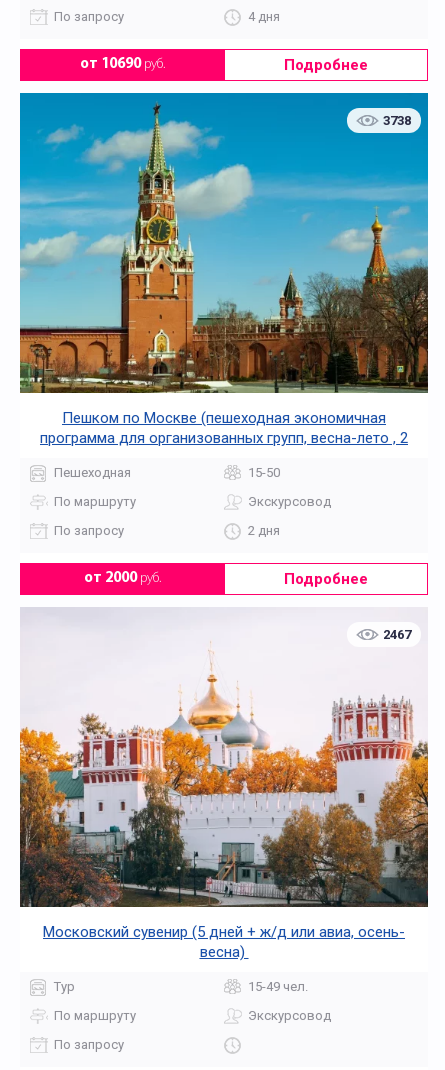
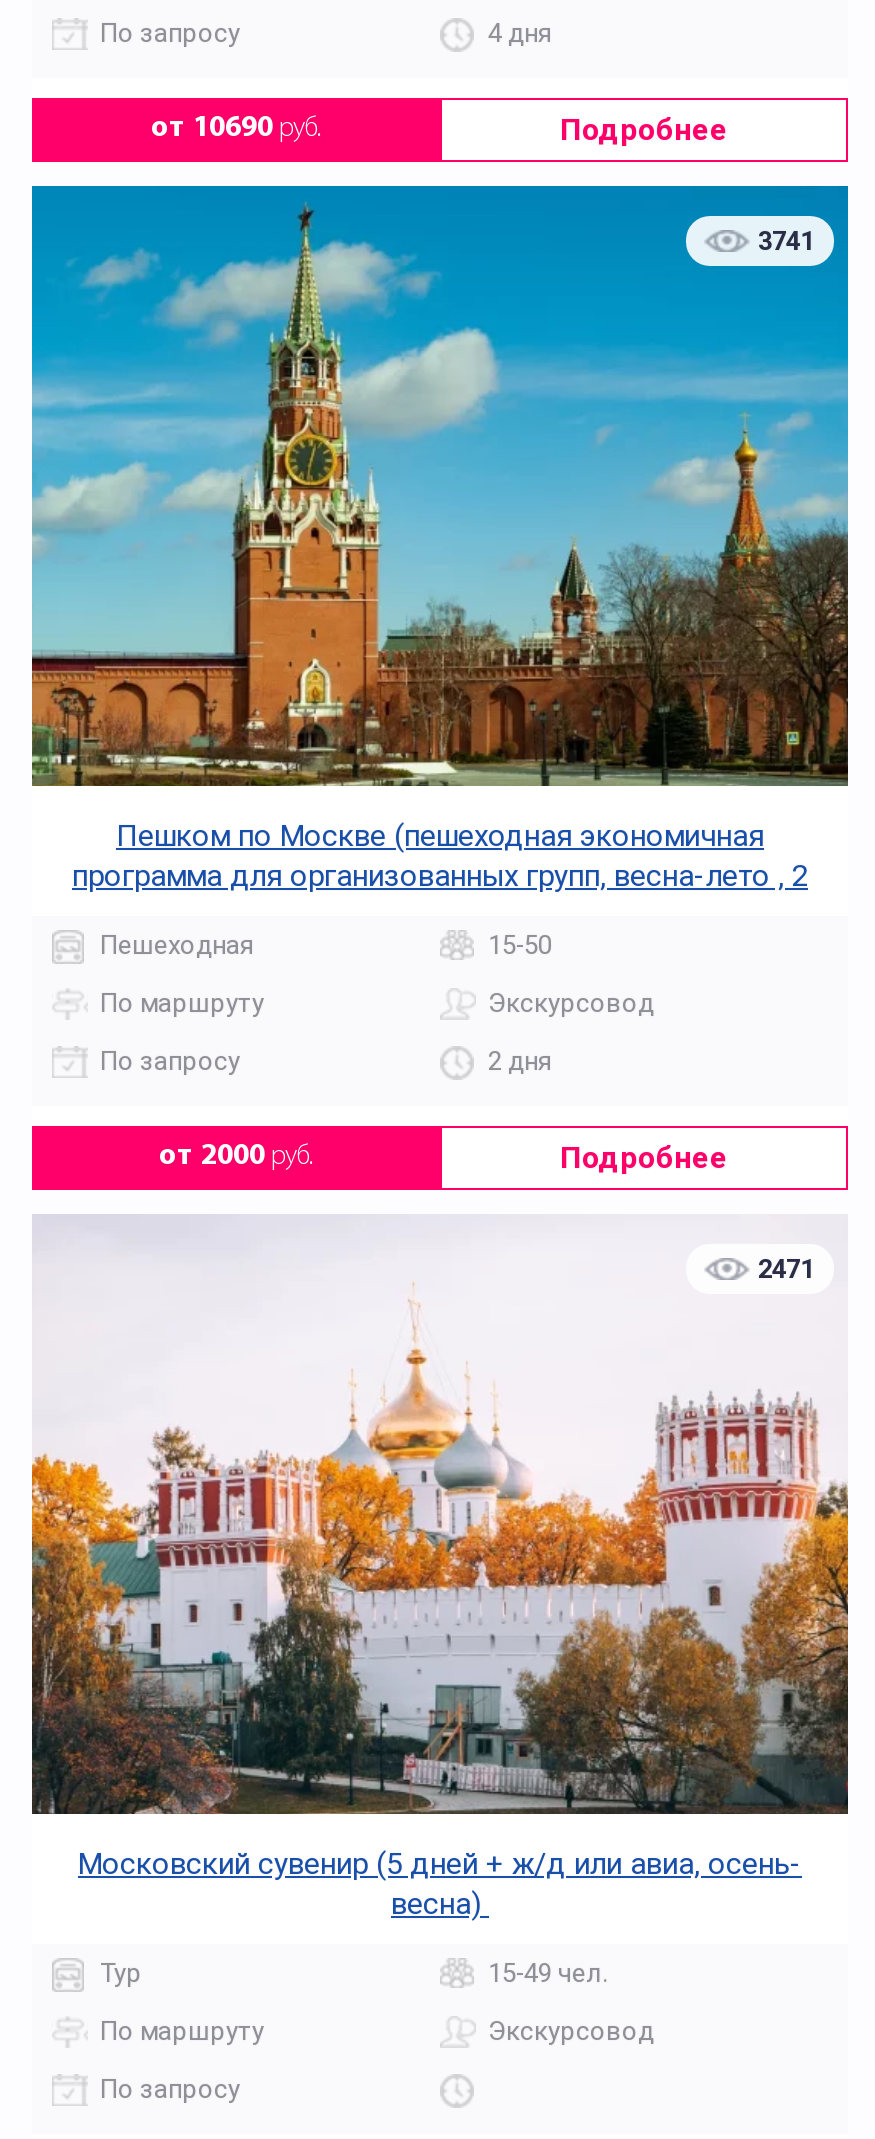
- 3738
+ 3741

- 2467
+ 2471
